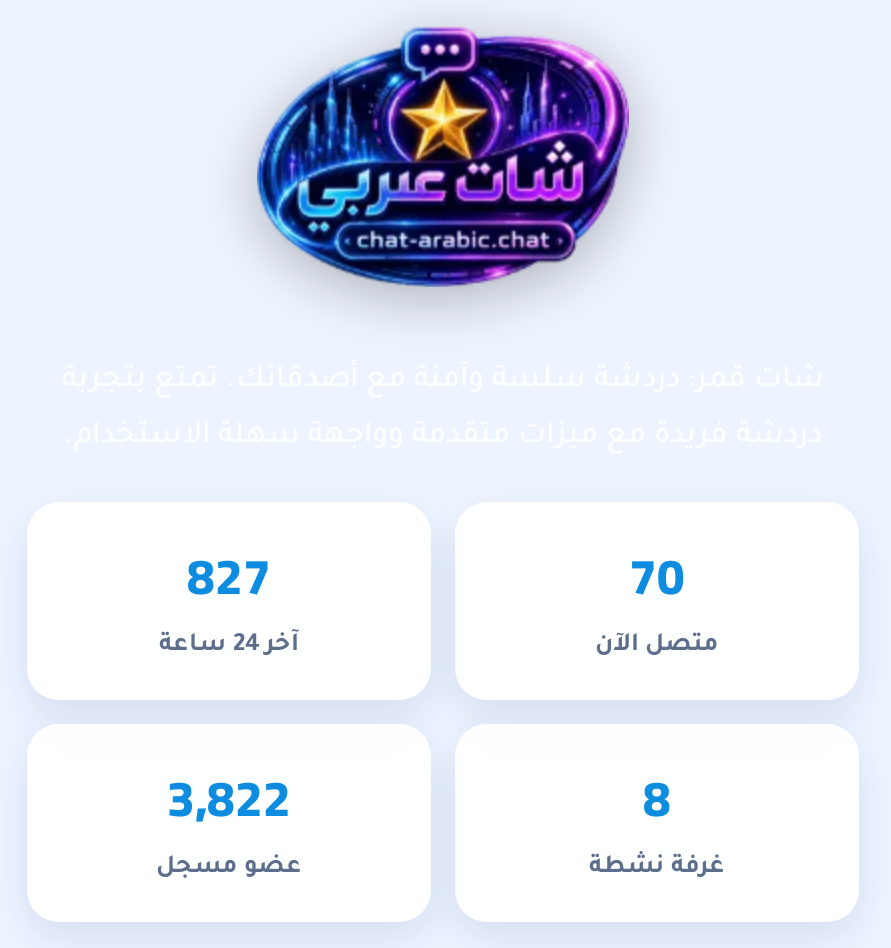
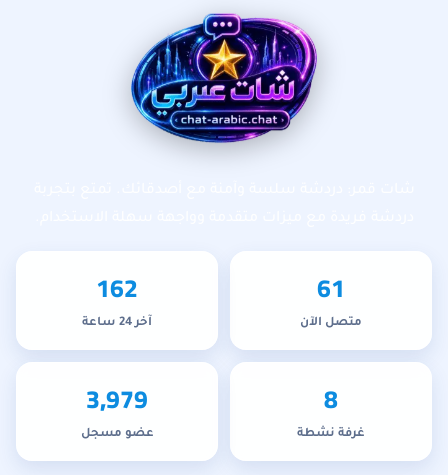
- 827
+ 162

- 70
+ 61

- 3,822
+ 3,979
